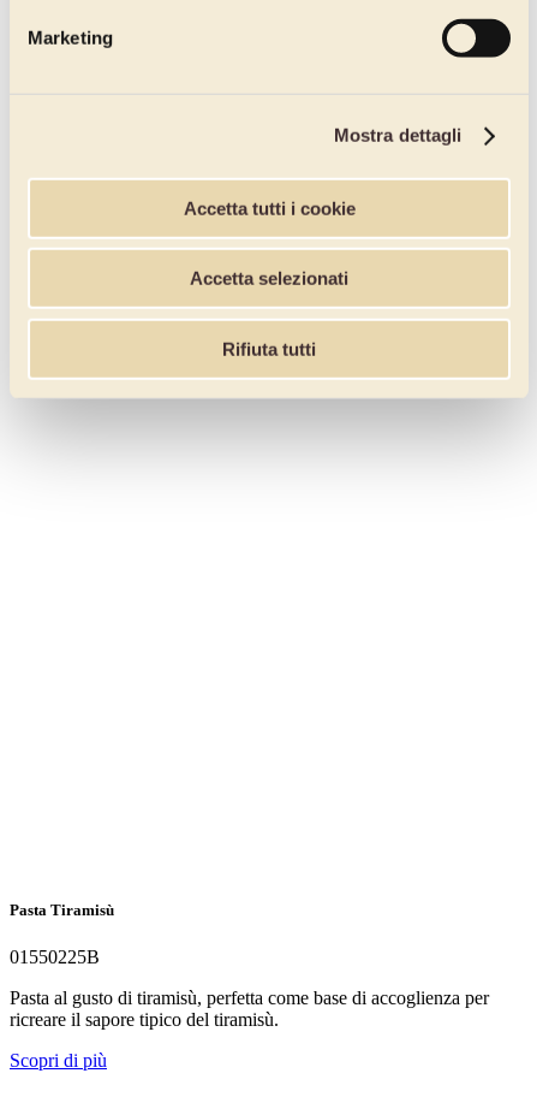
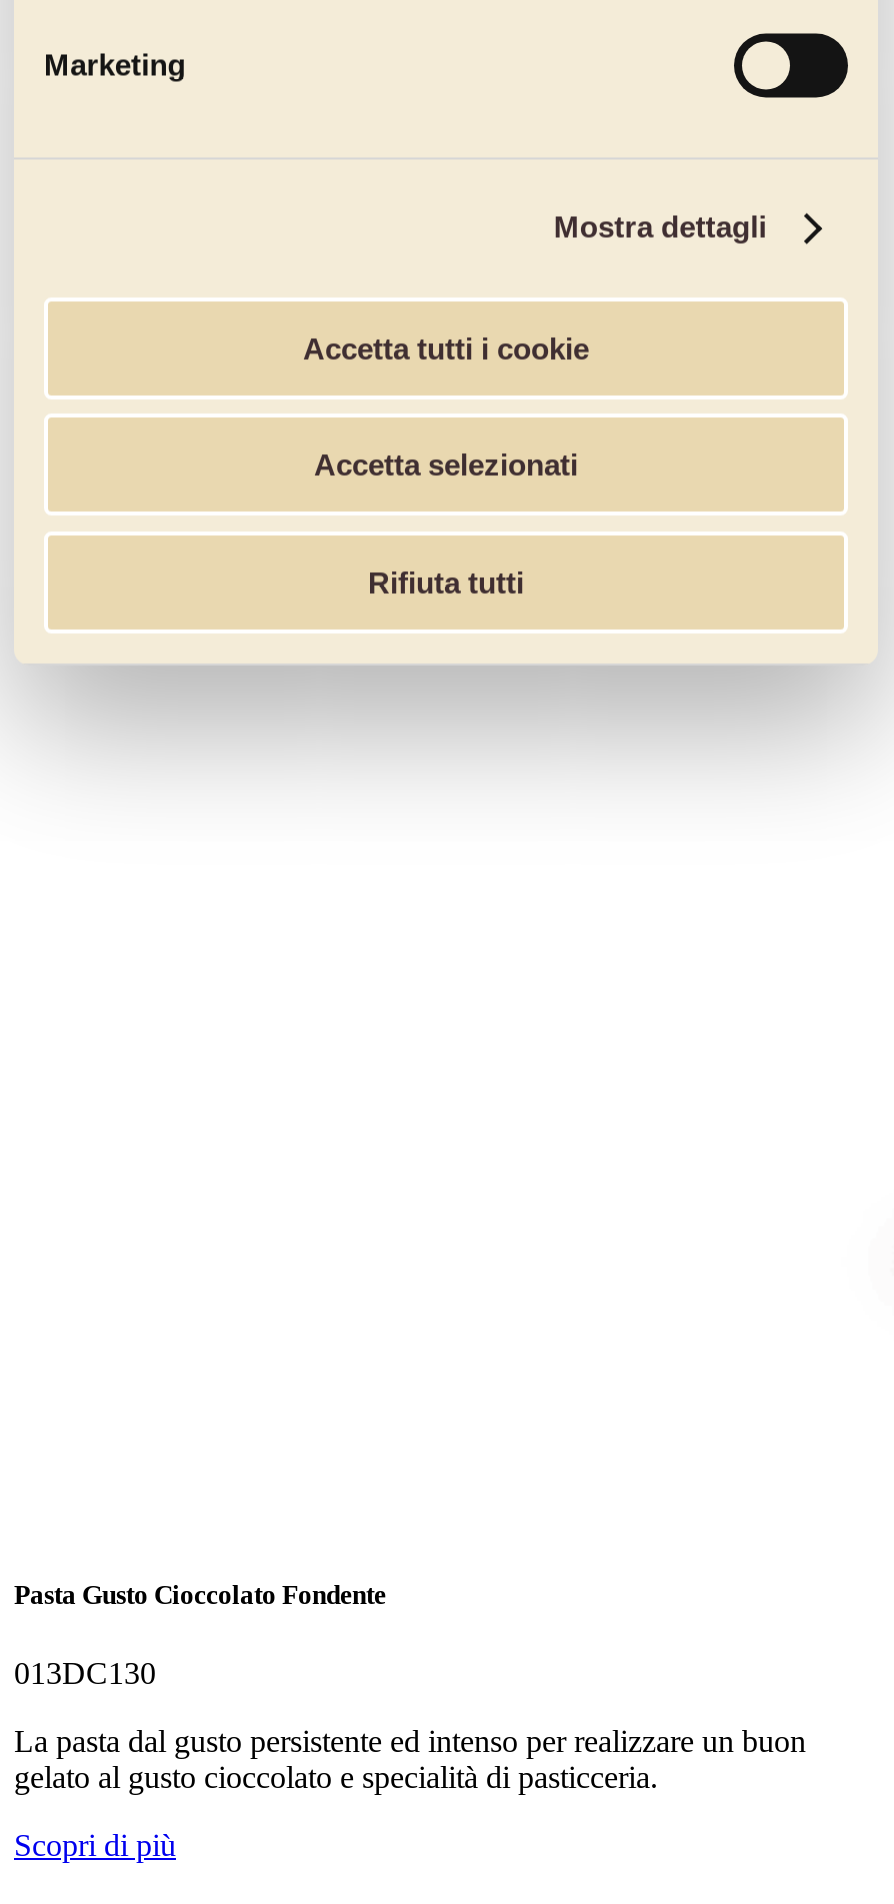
- Pasta Tiramisù
+ Pasta Gusto Cioccolato Fondente

- 01550225B
+ 013DC130

- Pasta al gusto di tiramisù, perfetta come base di accoglienza per
- ricreare il sapore tipico del tiramisù.
+ La pasta dal gusto persistente ed intenso per realizzare un buon
+ gelato al gusto cioccolato e specialità di pasticceria.
